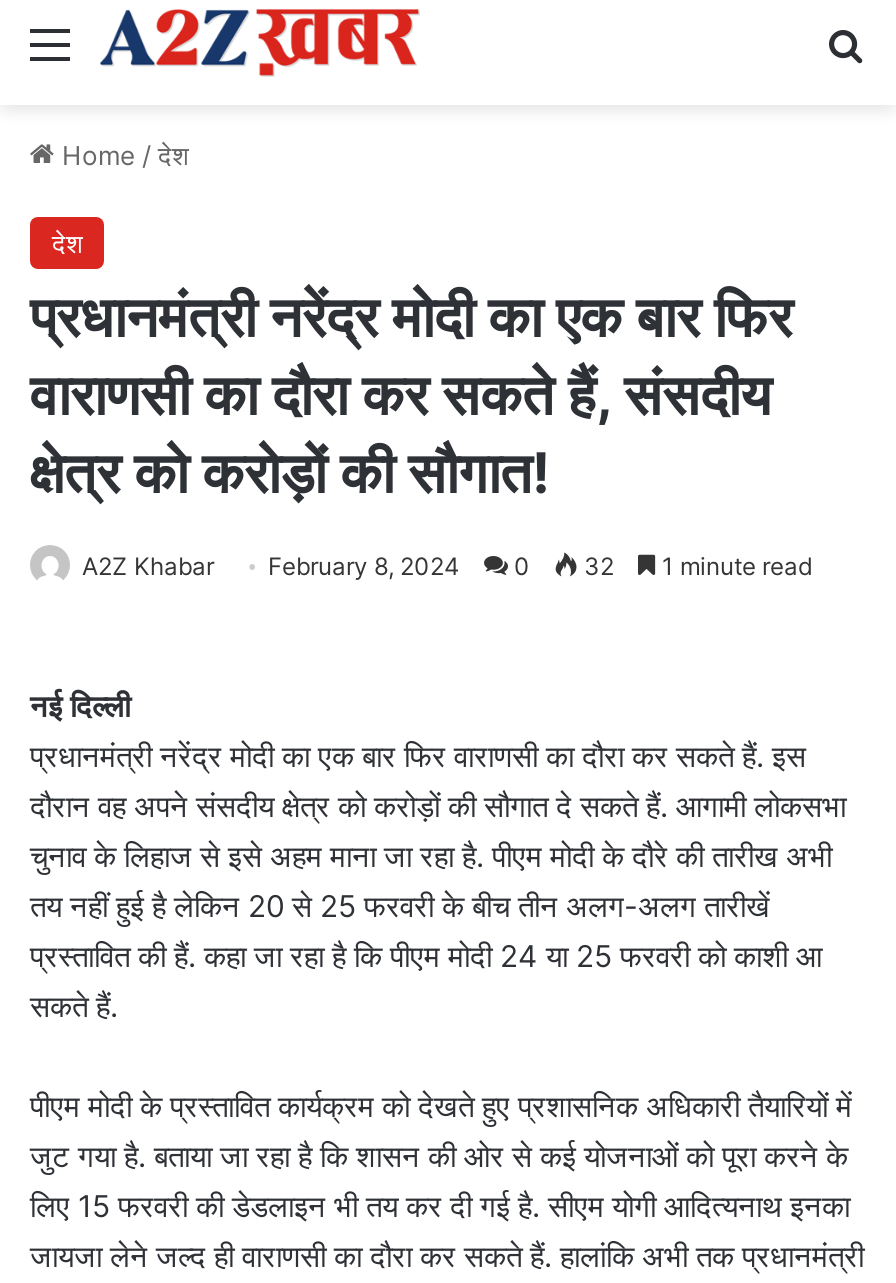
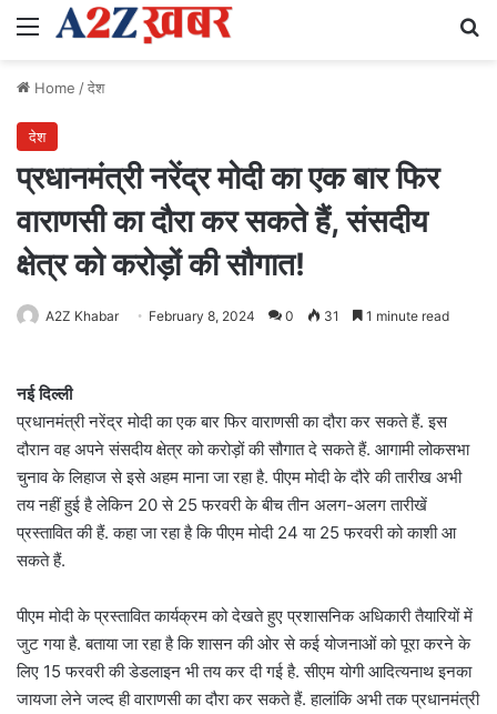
- A2Z Khabar February 8, 2024 0 32 1 minute read
+ A2Z Khabar February 8, 2024 0 31 1 minute read
